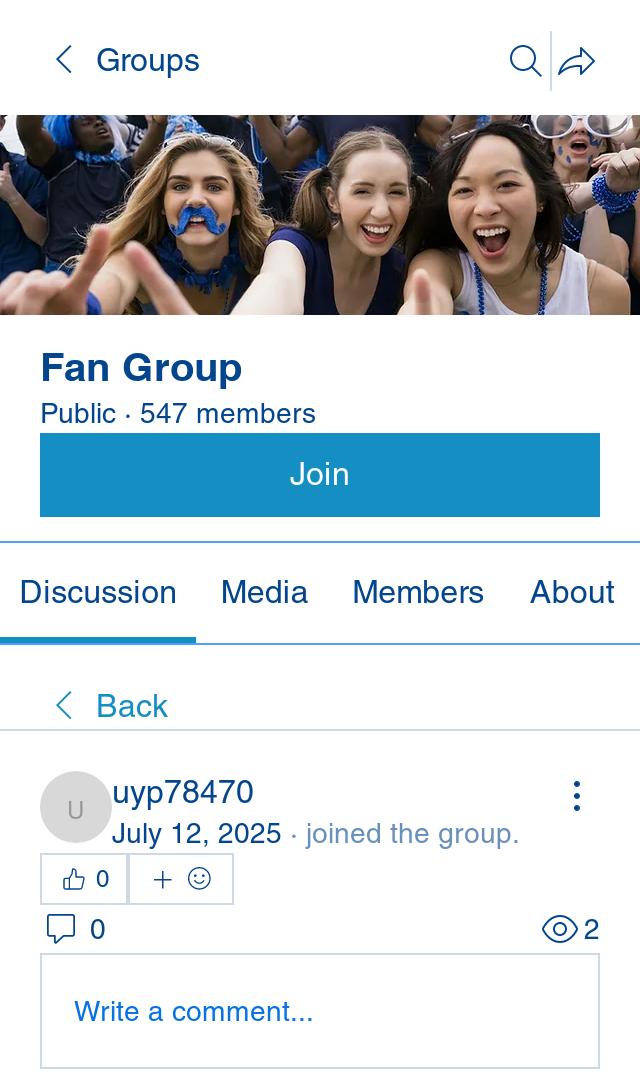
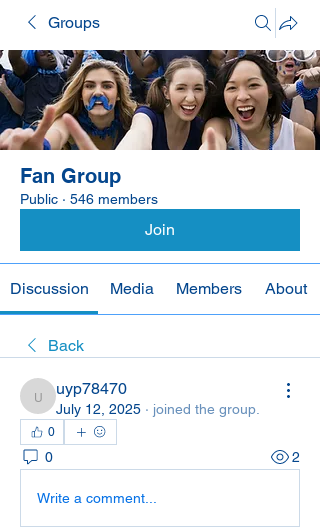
- Public · 547 members
+ Public · 546 members
